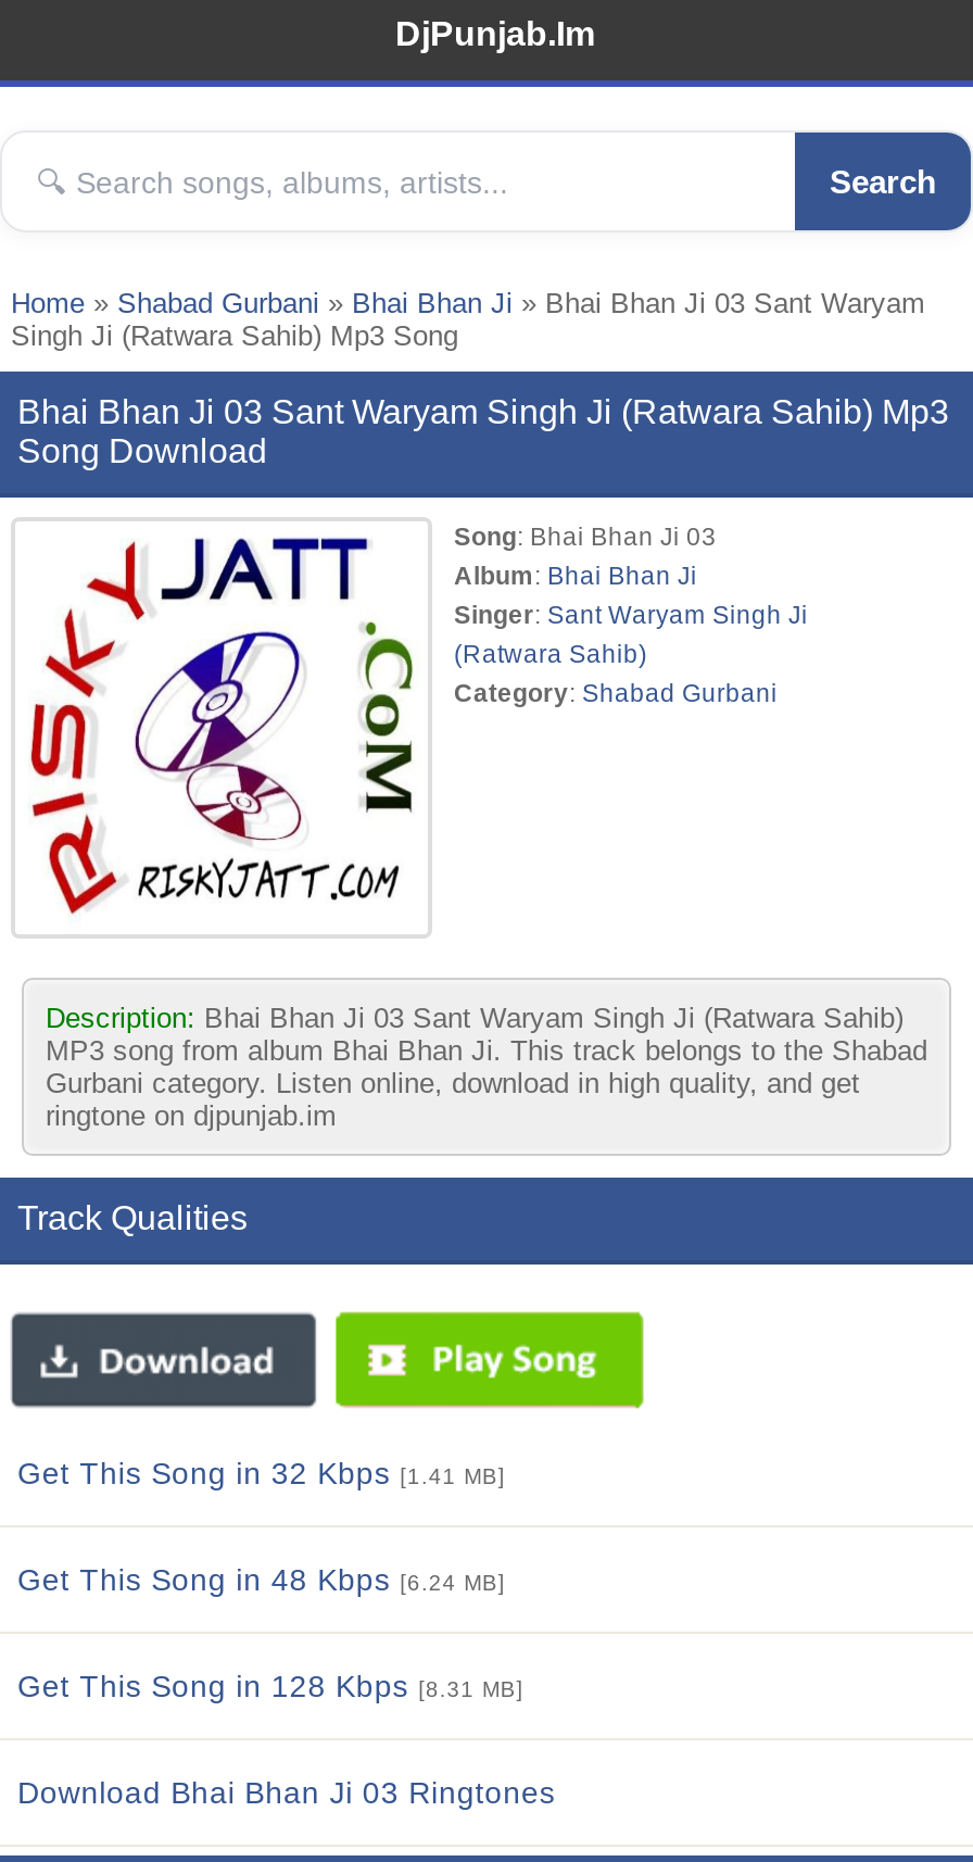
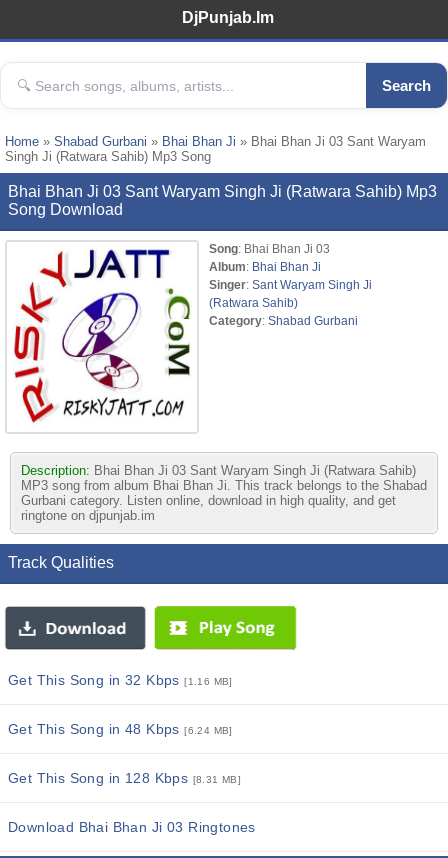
- Get This Song in 32 Kbps [1.41 MB]
+ Get This Song in 32 Kbps [1.16 MB]
